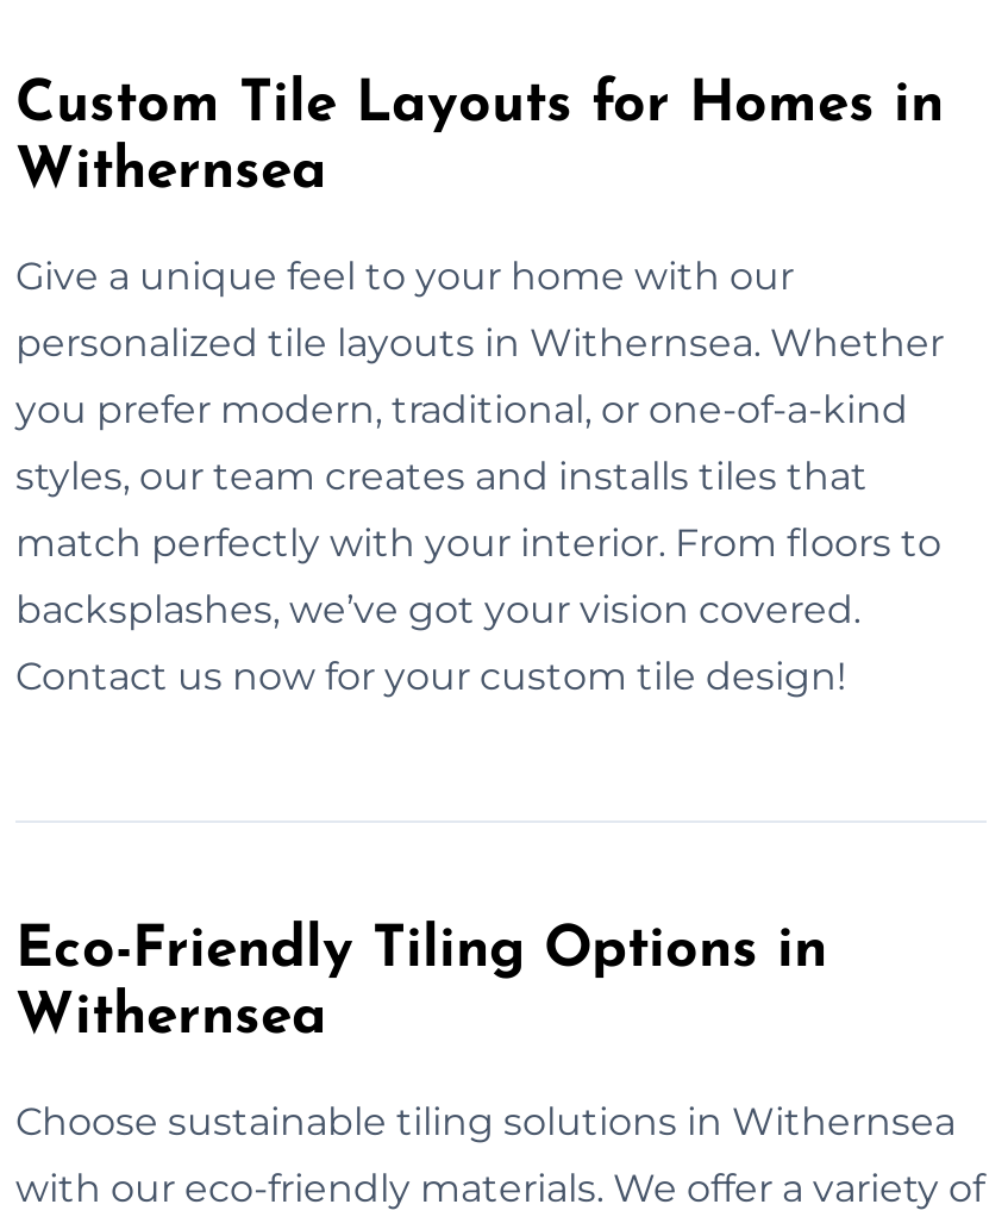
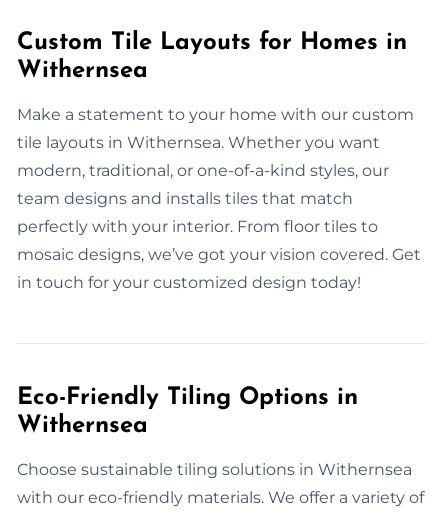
- Give a unique feel to your home with our
+ Make a statement to your home with our custom

- personalized tile layouts in Withernsea. Whether
+ tile layouts in Withernsea. Whether you want

- you prefer modern, traditional, or one-of-a-kind
+ modern, traditional, or one-of-a-kind styles, our

- styles, our team creates and installs tiles that
+ team designs and installs tiles that match

- match perfectly with your interior. From floors to
+ perfectly with your interior. From floor tiles to

- backsplashes, we’ve got your vision covered.
+ mosaic designs, we’ve got your vision covered. Get

- Contact us now for your custom tile design!
+ in touch for your customized design today!
